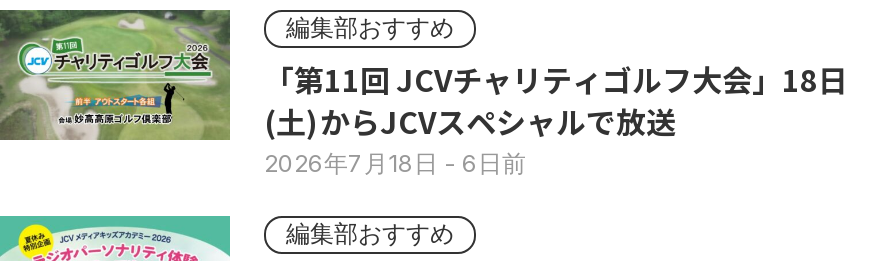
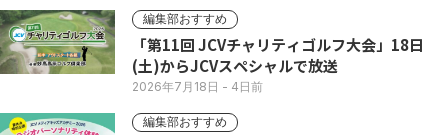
- 2026年7月18日- 6日前
+ 2026年7月18日- 4日前
